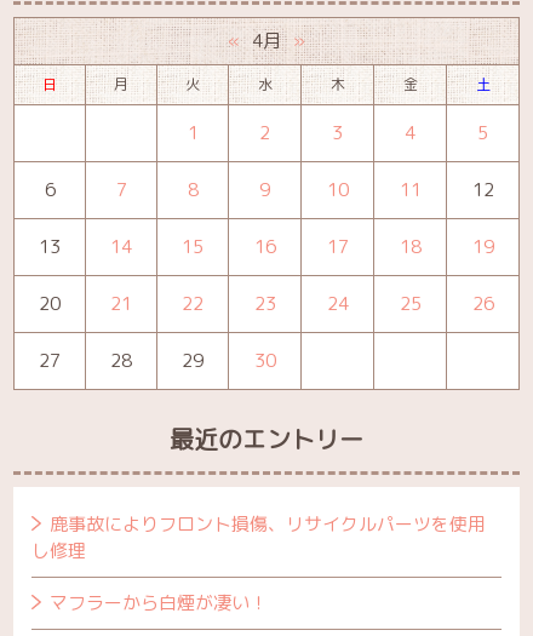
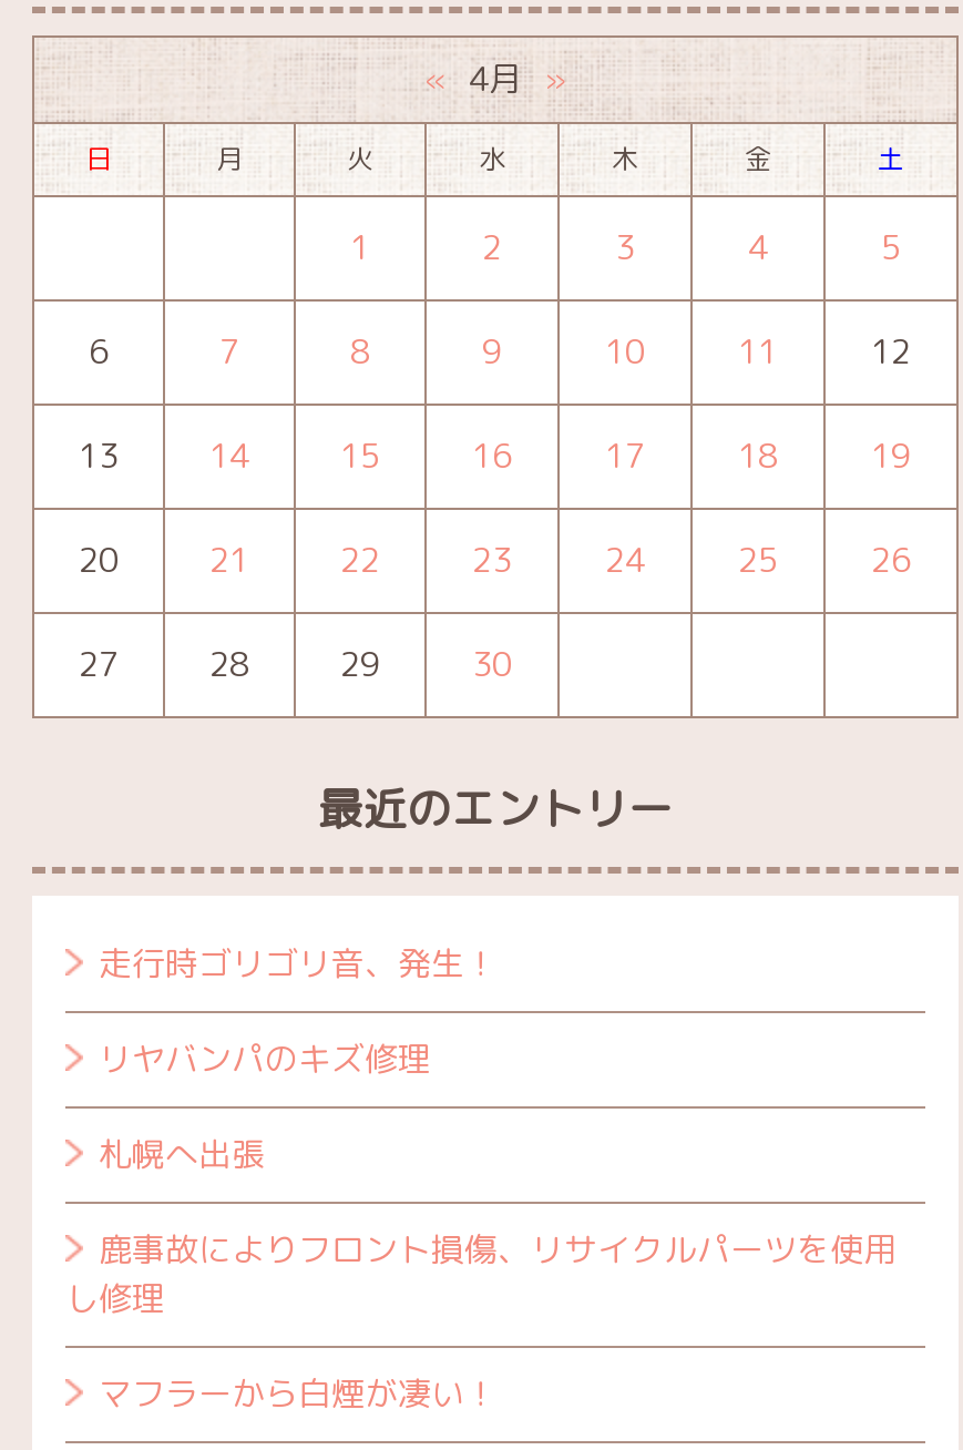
+ 走行時ゴリゴリ音、発生！
+ リヤバンパのキズ修理
+ 札幌へ出張
